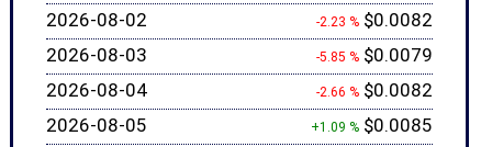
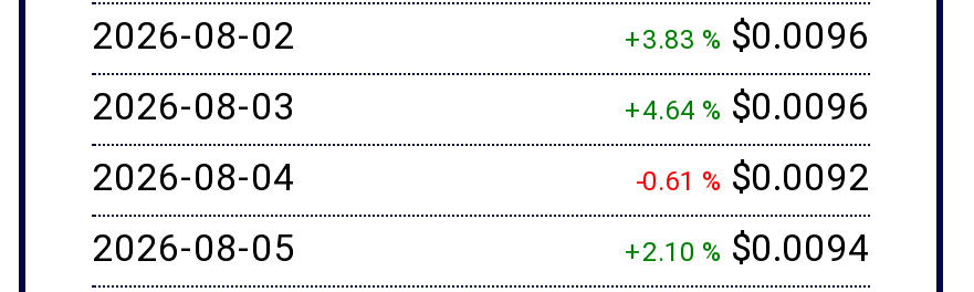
- -2.23 % $0.0082
+ +3.83 % $0.0096

- -5.85 % $0.0079
+ +4.64 % $0.0096

- -2.66 % $0.0082
+ -0.61 % $0.0092

- +1.09 % $0.0085
+ +2.10 % $0.0094
